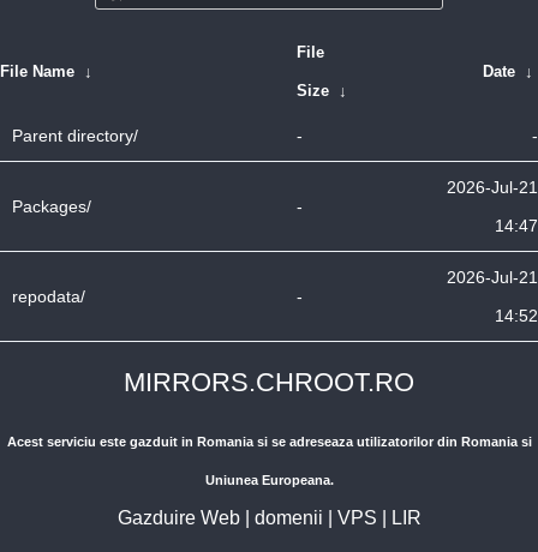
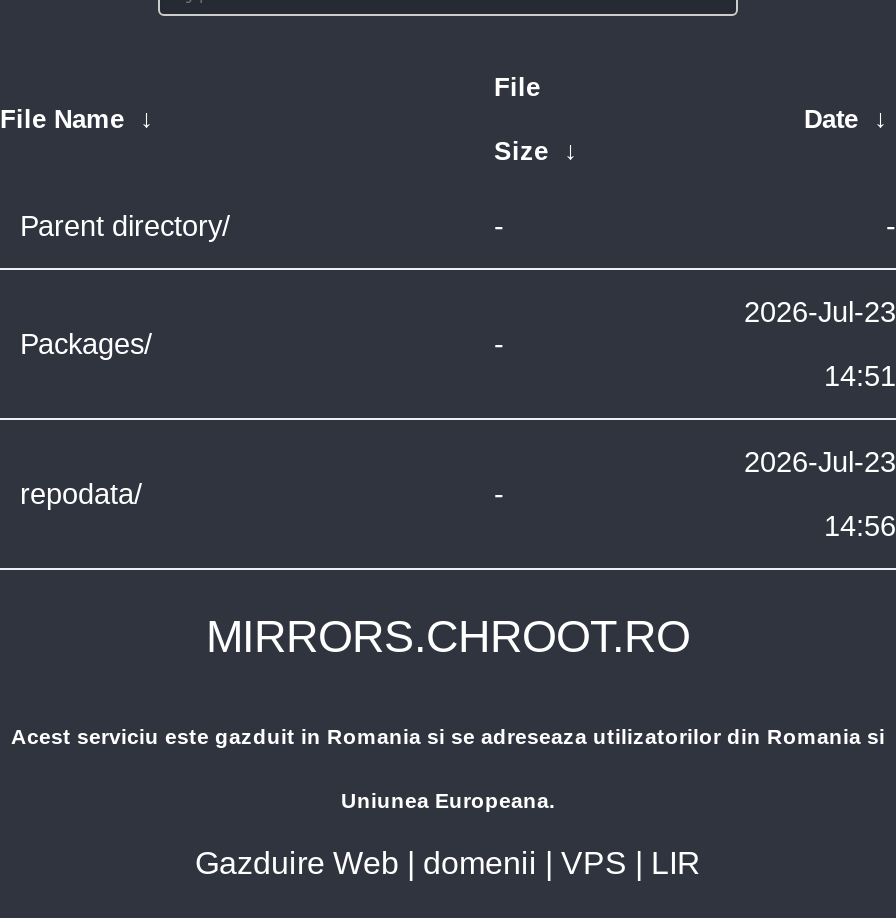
- 2026-Jul-21
+ 2026-Jul-23

- 14:47
+ 14:51

- 2026-Jul-21
+ 2026-Jul-23

- 14:52
+ 14:56
